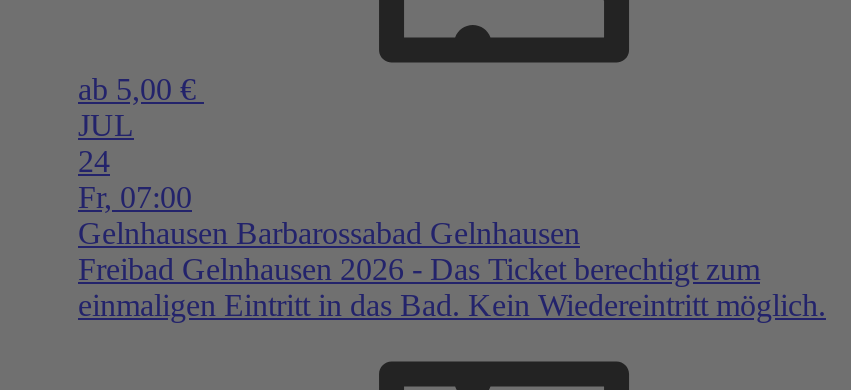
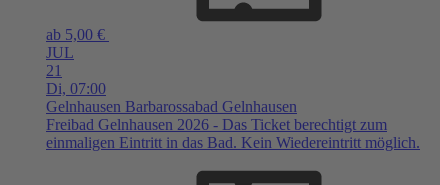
- 24
- Fr, 07:00
+ 21
+ Di, 07:00
